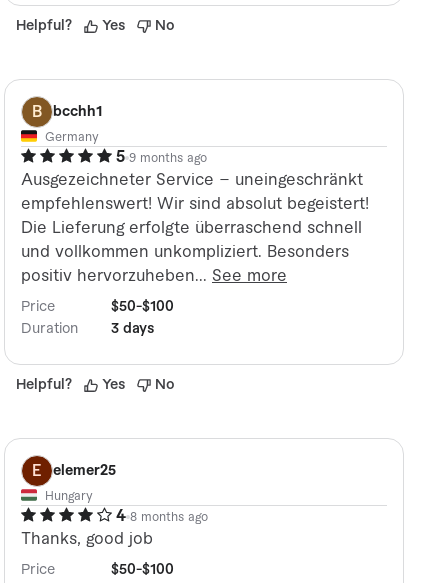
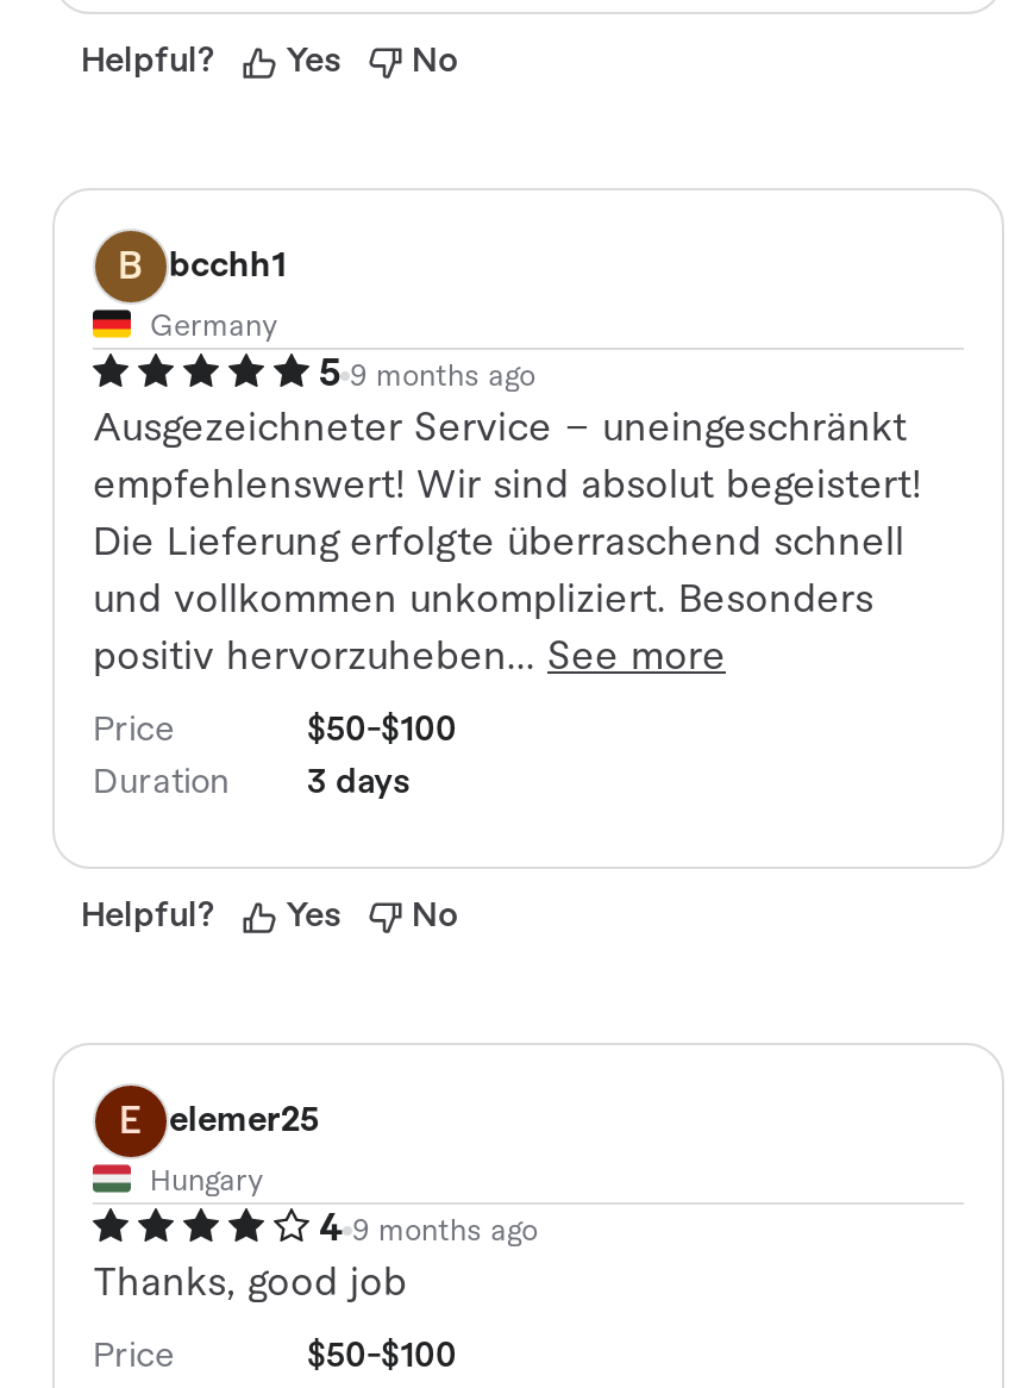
- 4 8 months ago
+ 4 9 months ago
